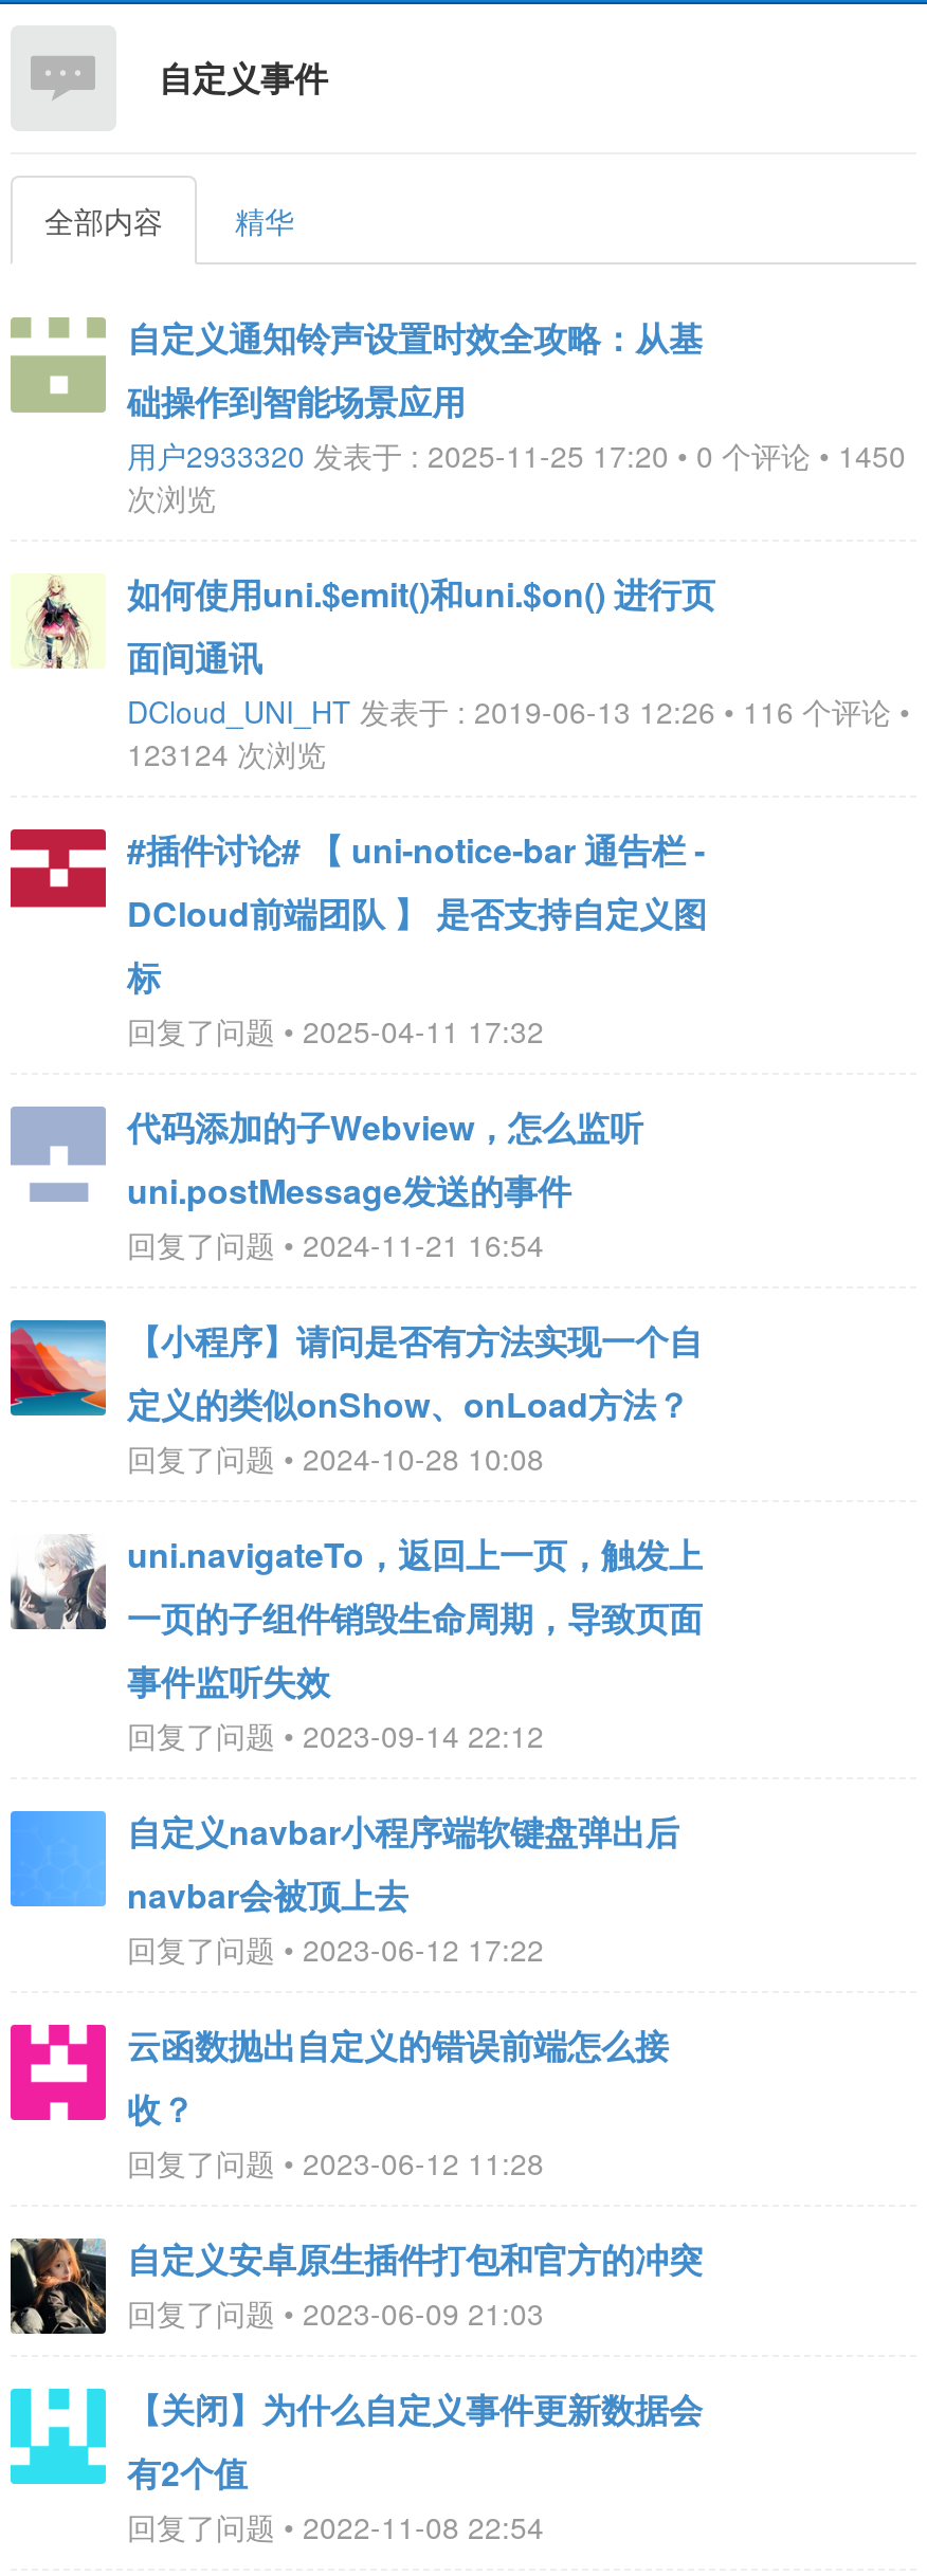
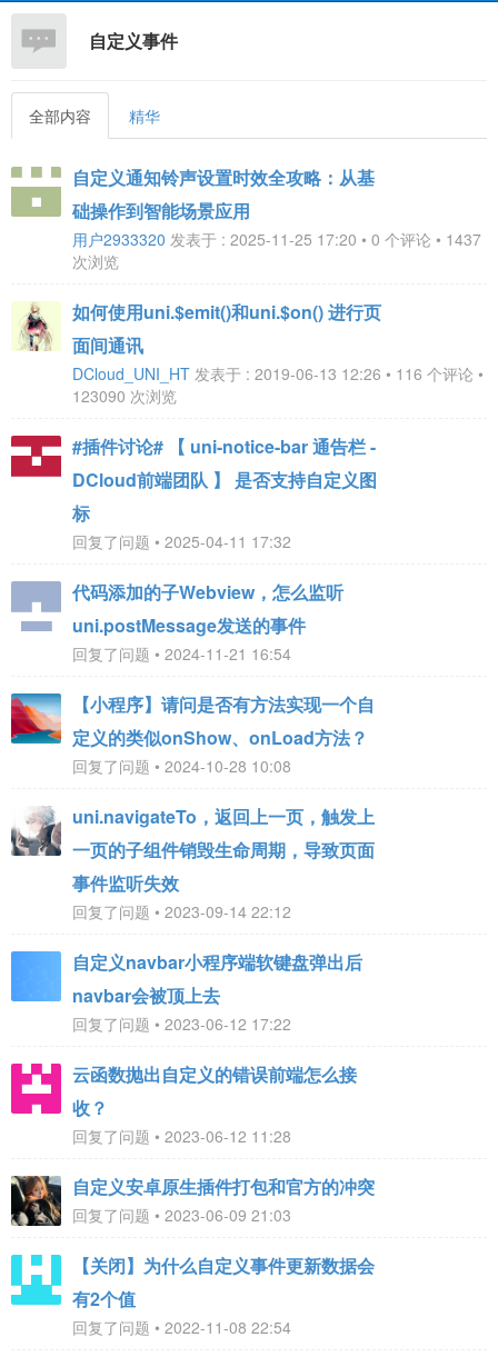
- 用户2933320发表于 : 2025-11-25 17:20 • 0 个评论 • 1450
+ 用户2933320发表于 : 2025-11-25 17:20 • 0 个评论 • 1437

- 123124 次浏览
+ 123090 次浏览
